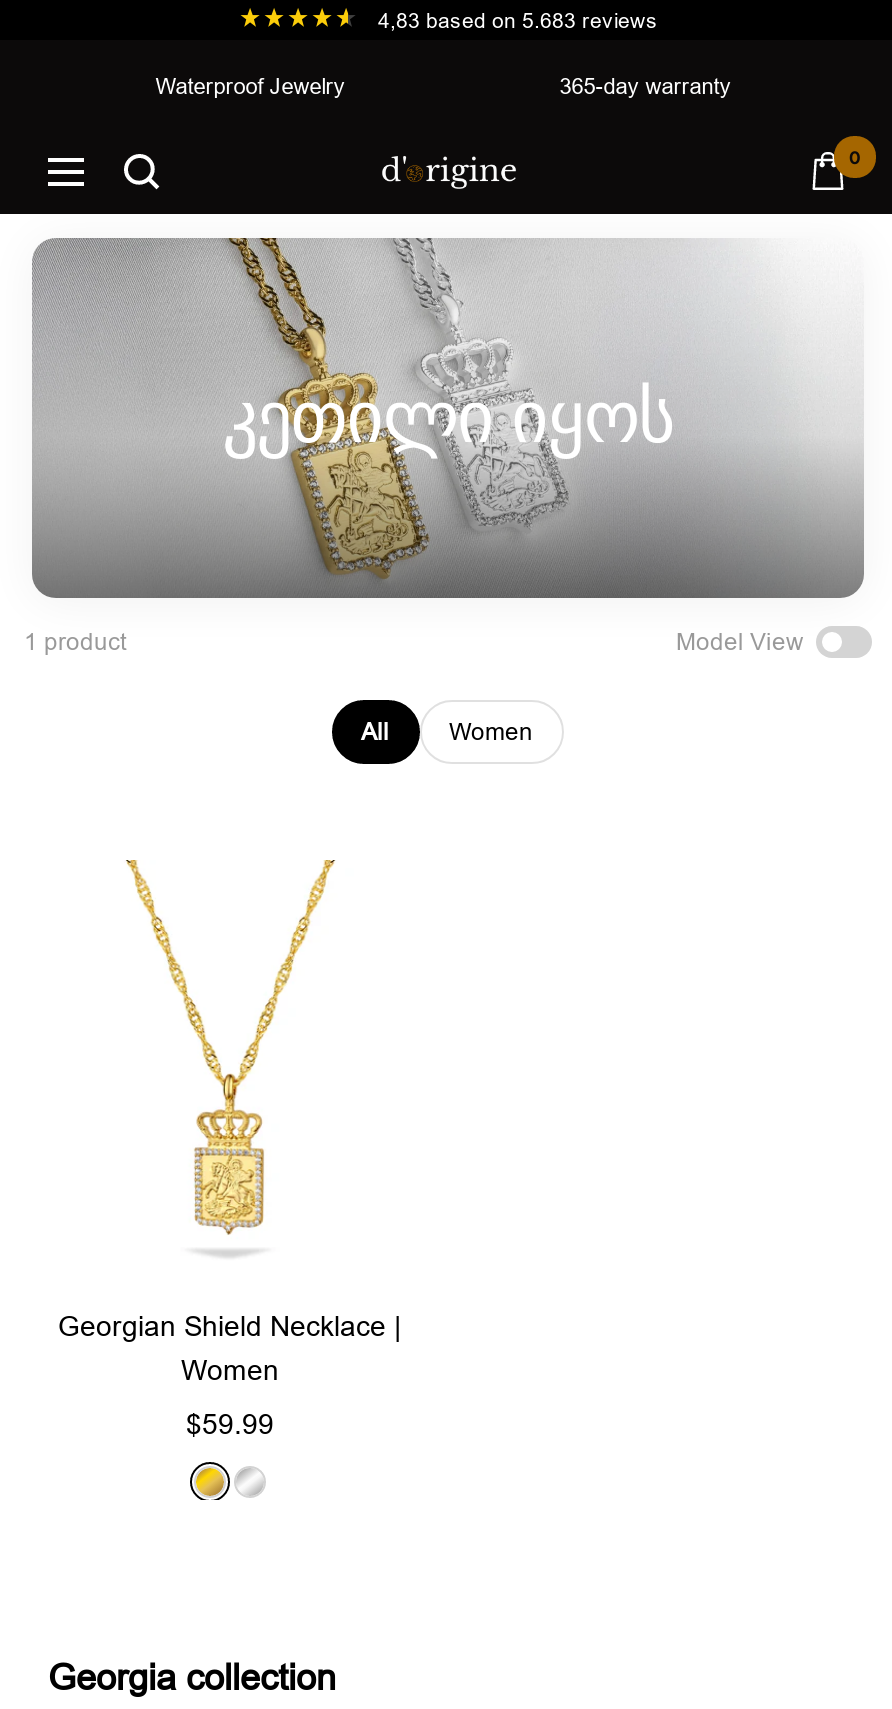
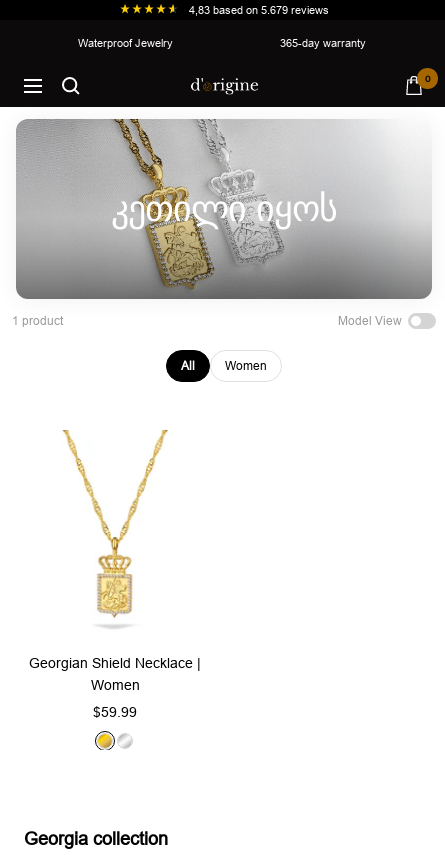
- 4,83 based on 5.683 reviews
+ 4,83 based on 5.679 reviews
